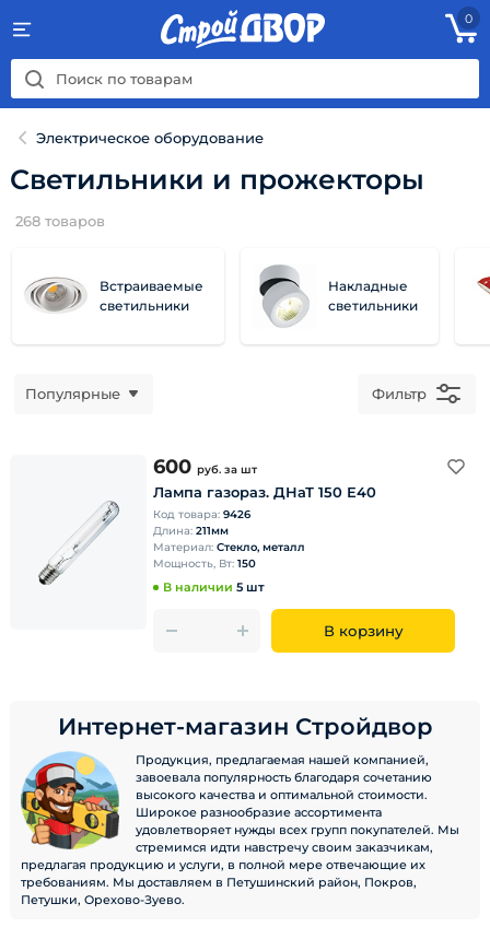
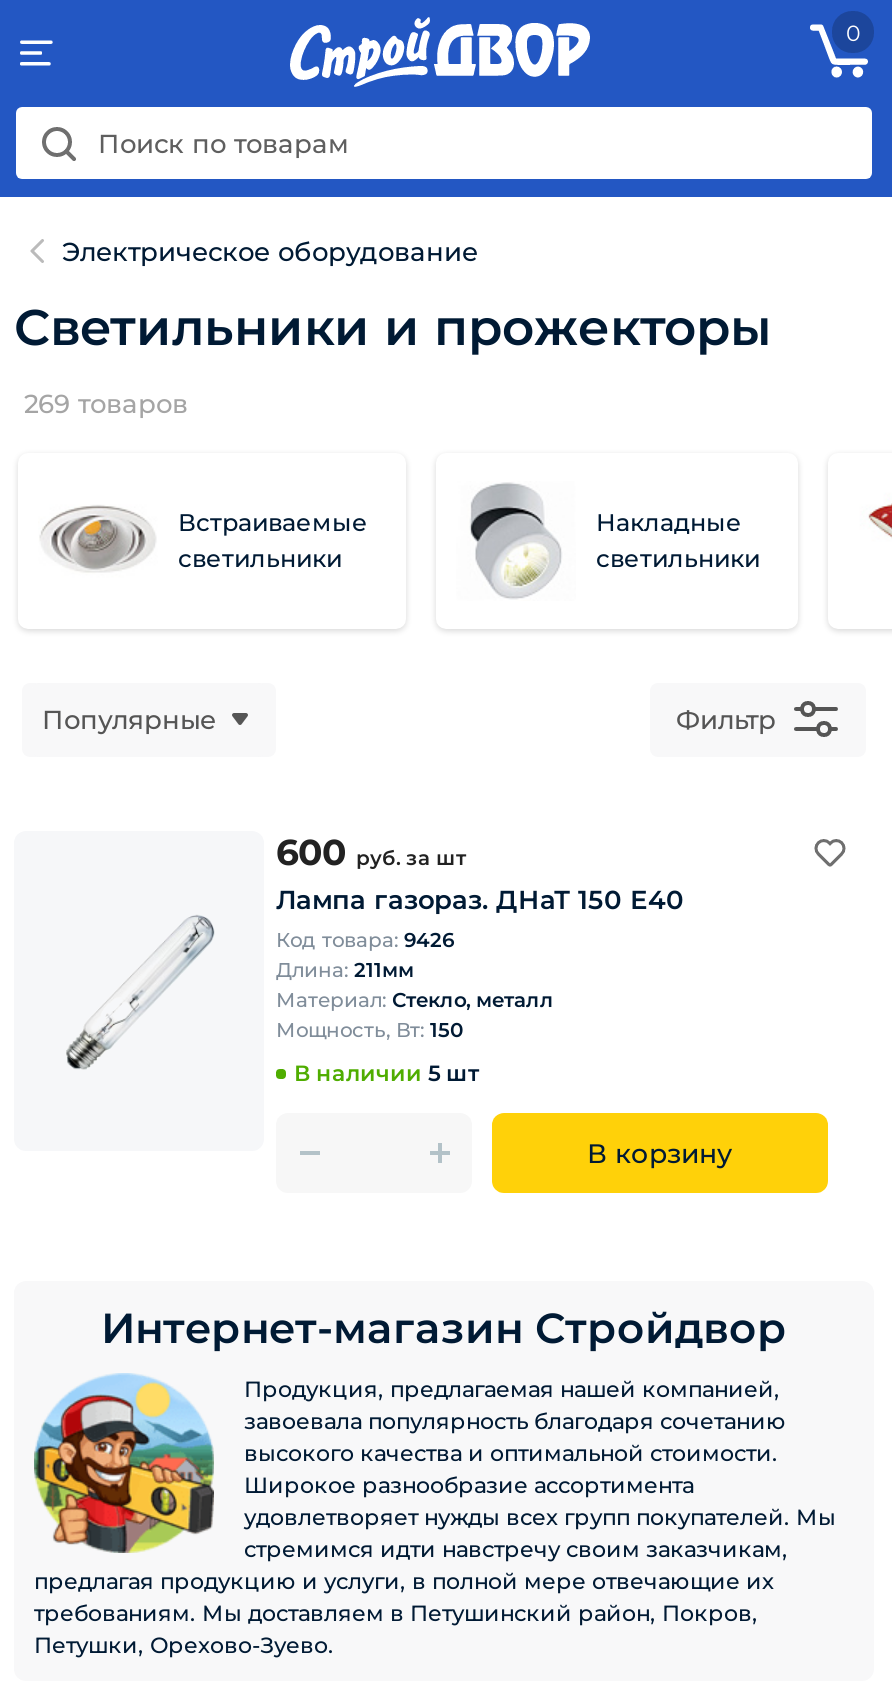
- 268 товаров
+ 269 товаров
